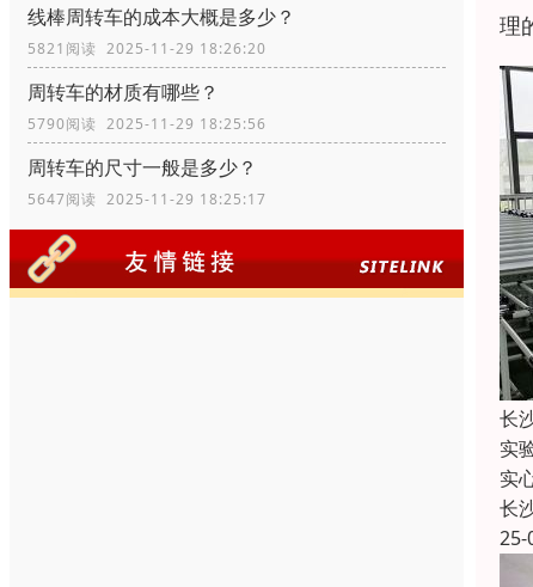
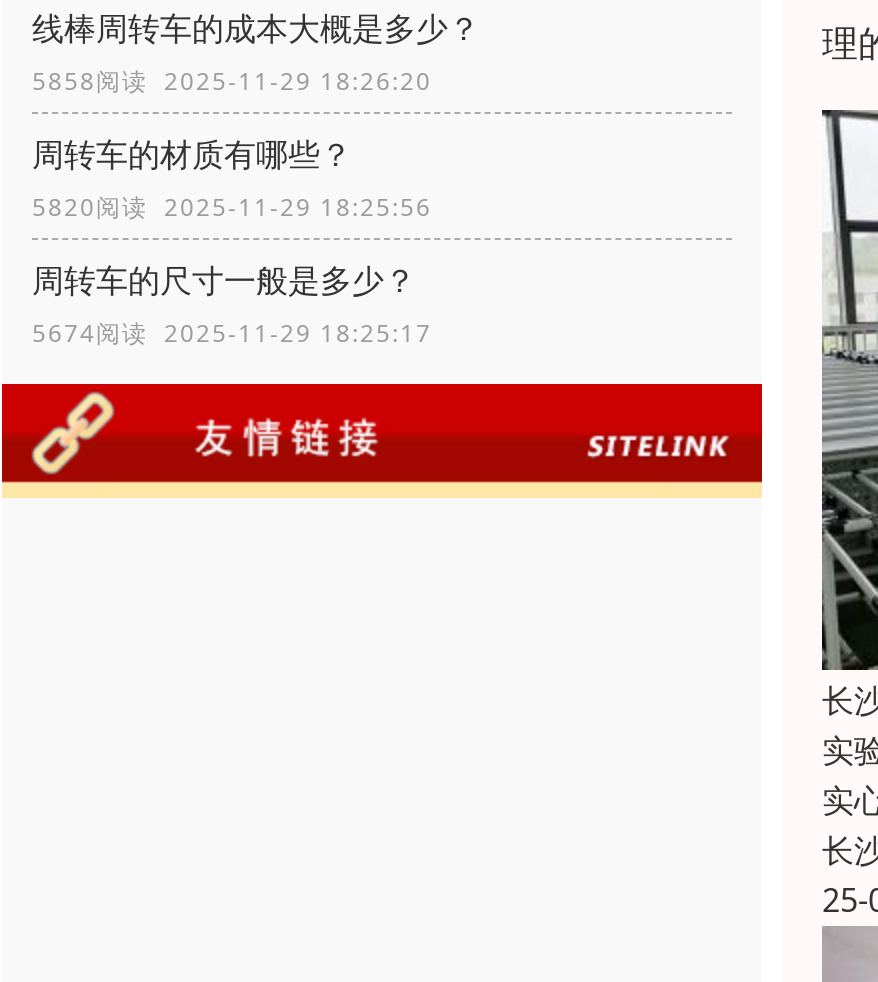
- 5821阅读 2025-11-29 18:26:20
+ 5858阅读 2025-11-29 18:26:20

- 5790阅读 2025-11-29 18:25:56
+ 5820阅读 2025-11-29 18:25:56

- 5647阅读 2025-11-29 18:25:17
+ 5674阅读 2025-11-29 18:25:17
